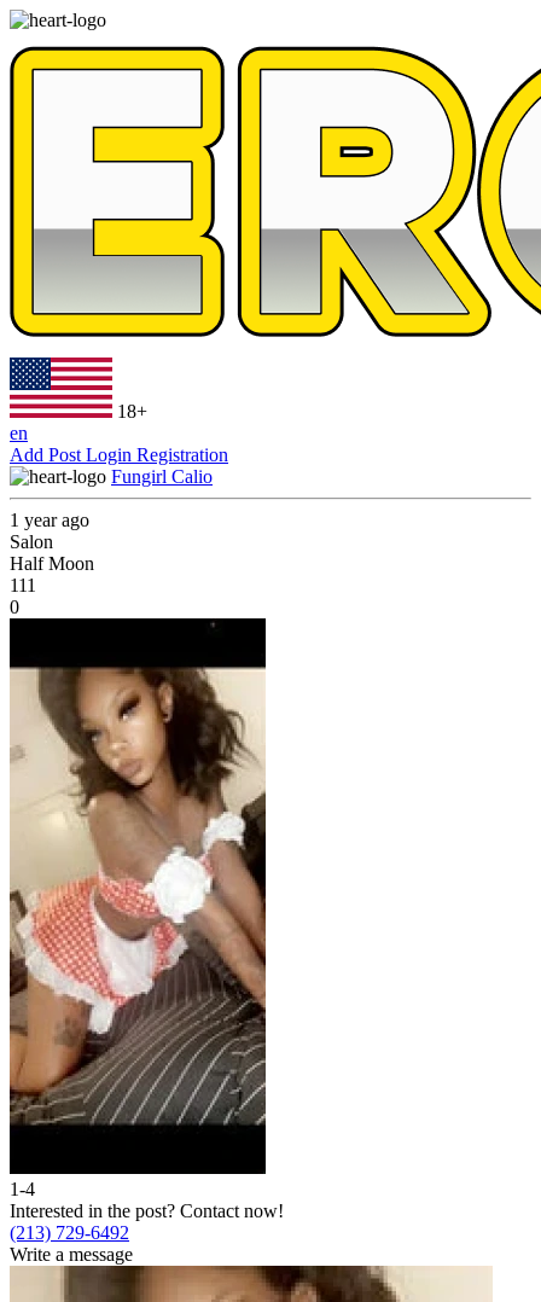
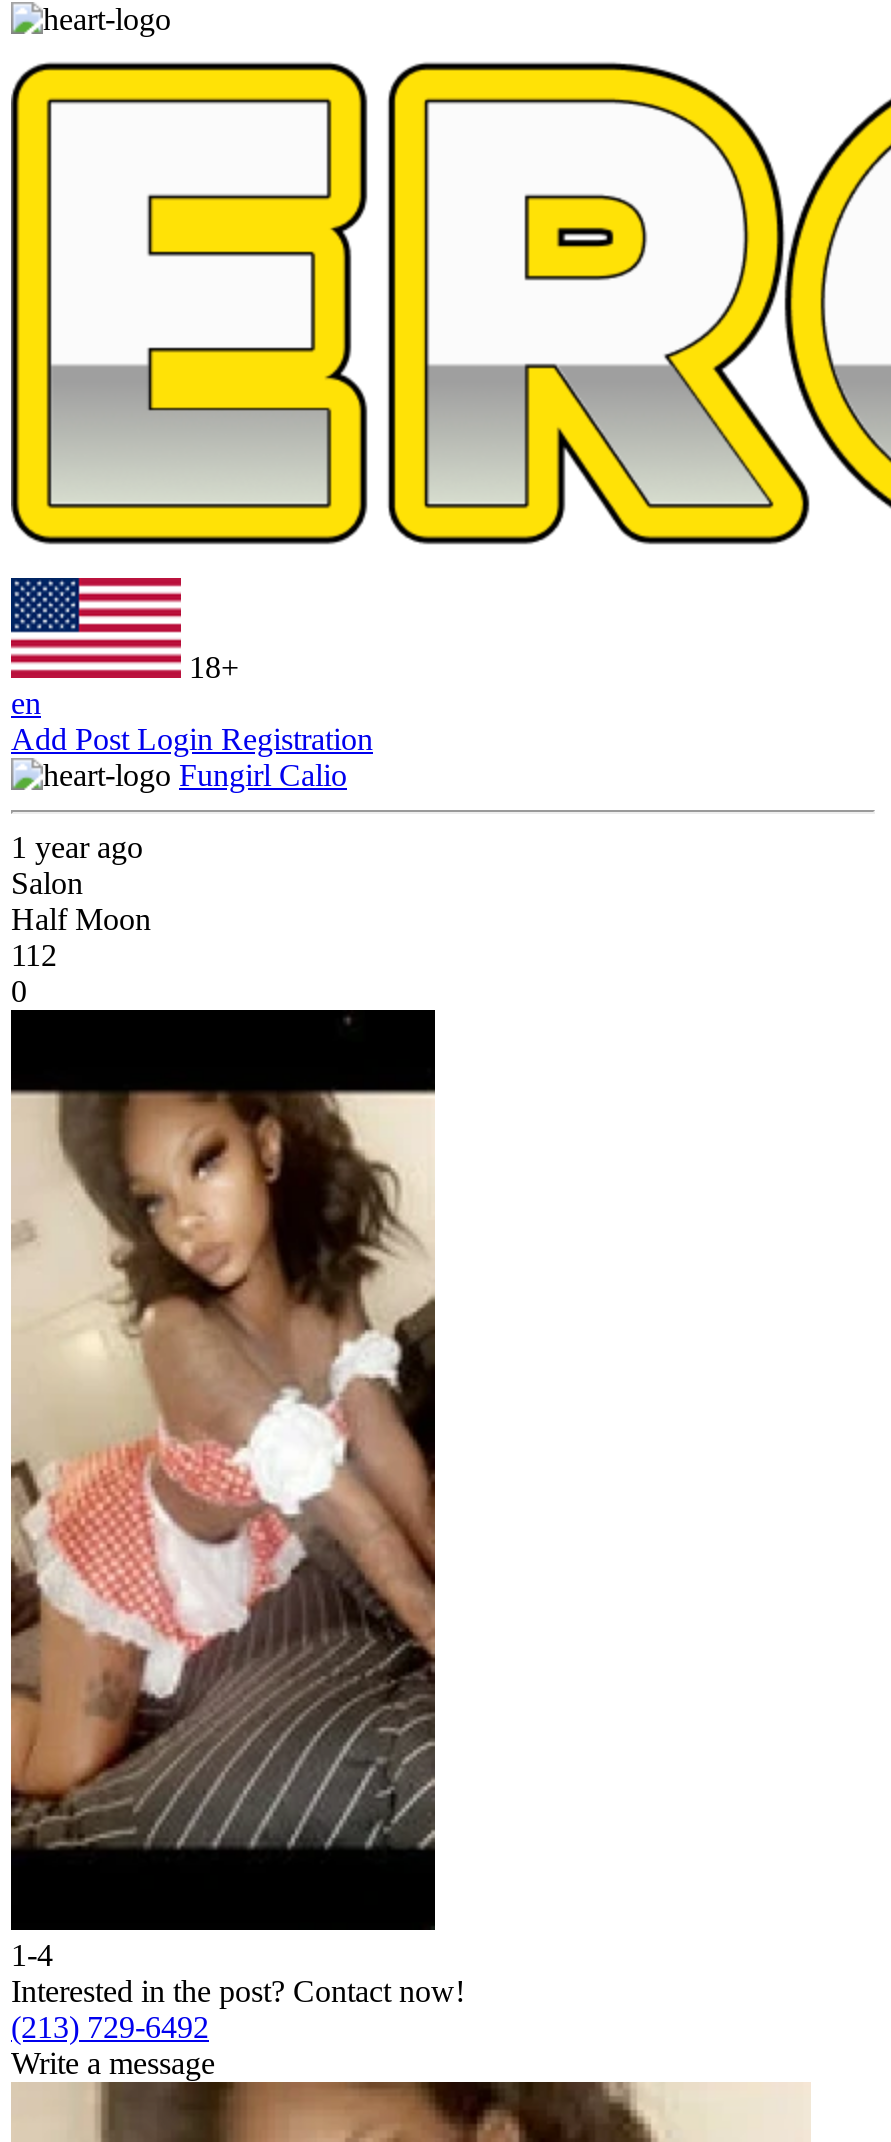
- 111
+ 112
